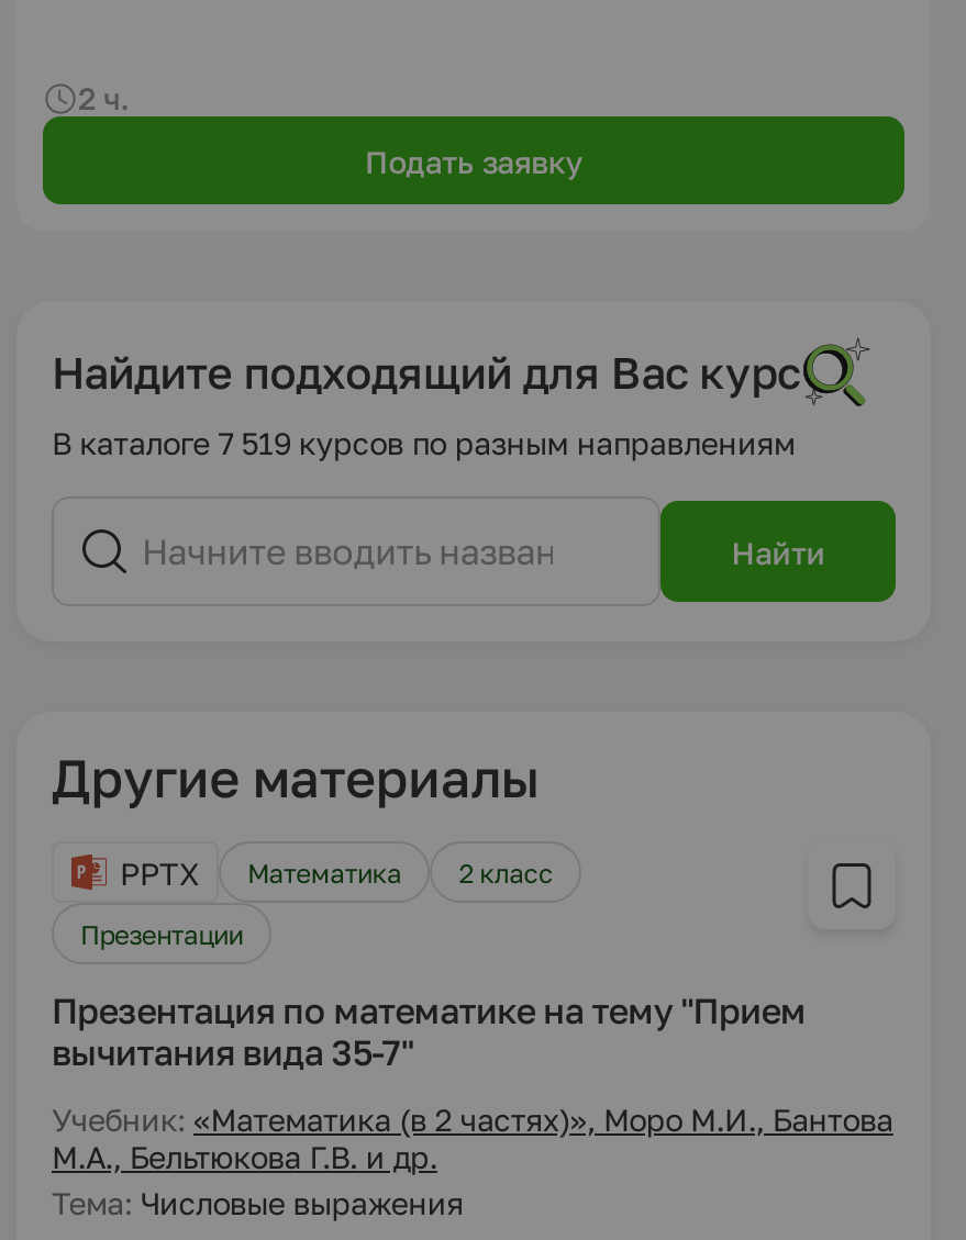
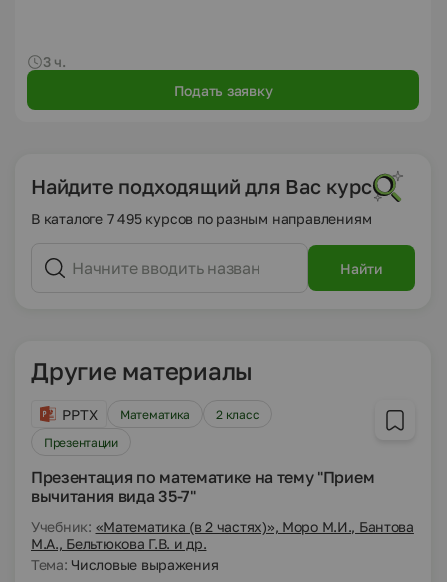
- 2 ч.
+ 3 ч.

- В каталоге 7 519 курсов по разным направлениям
+ В каталоге 7 495 курсов по разным направлениям
